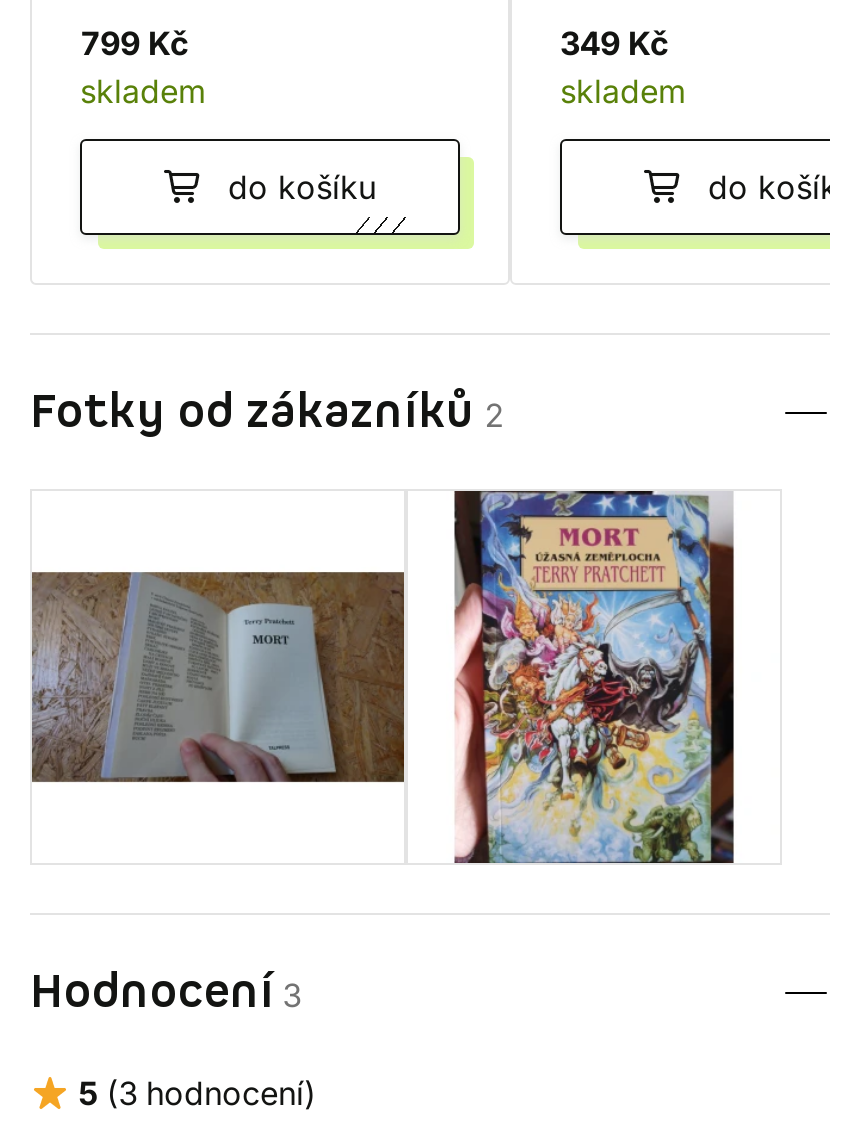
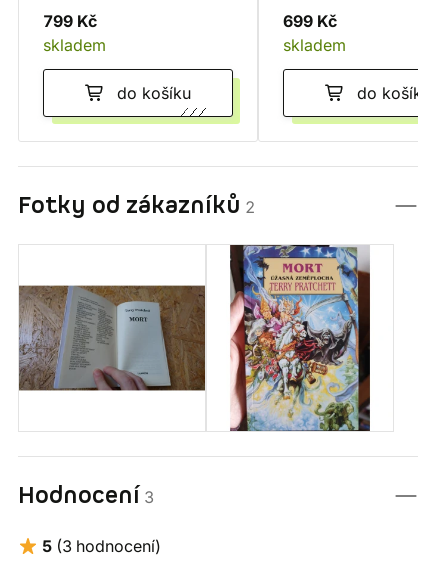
- 349 Kč
+ 699 Kč
